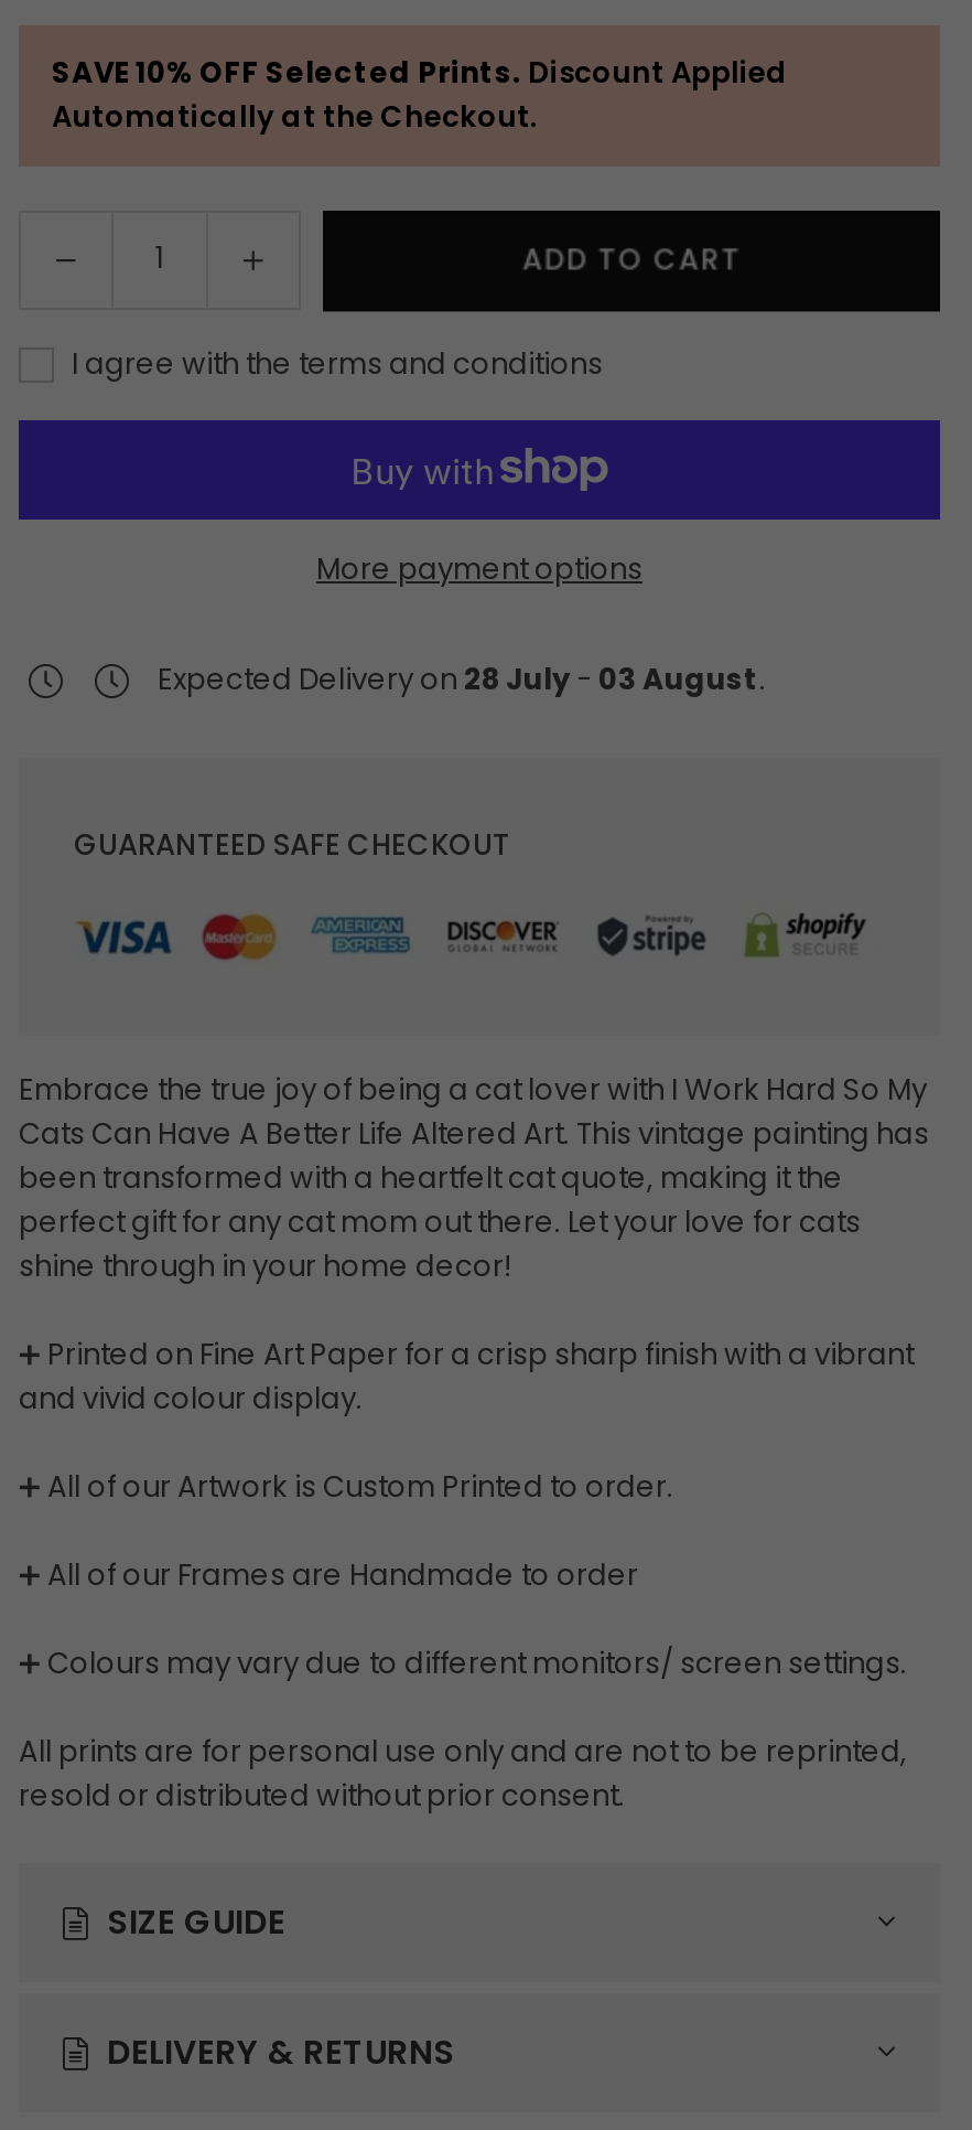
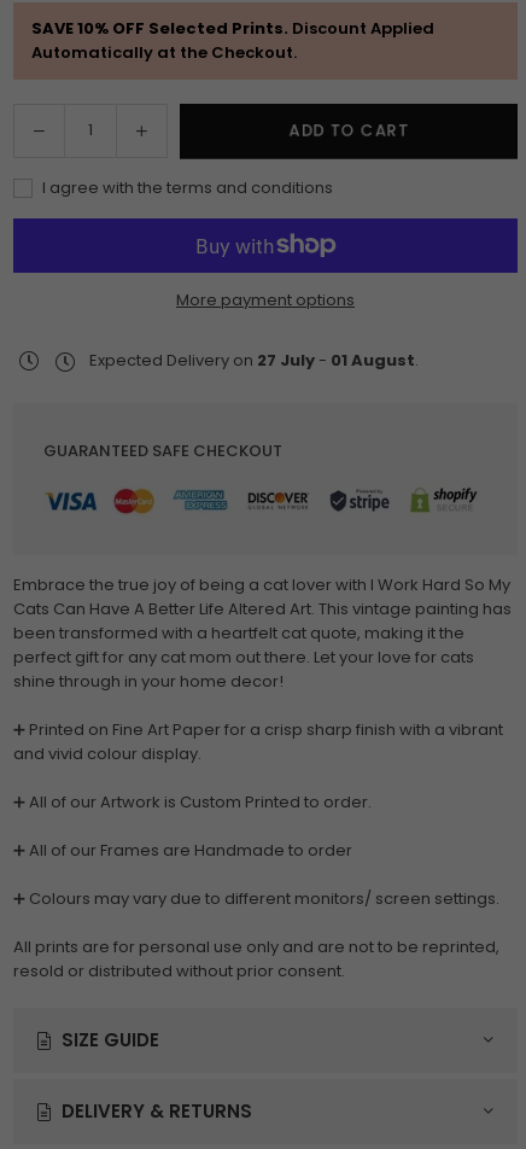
- Expected Delivery on 28 July - 03 August.
+ Expected Delivery on 27 July - 01 August.
